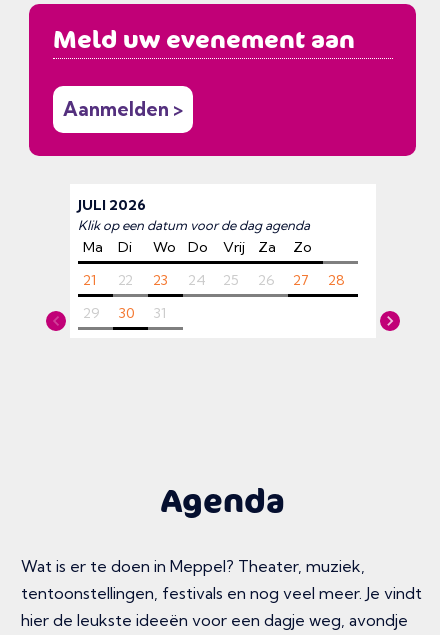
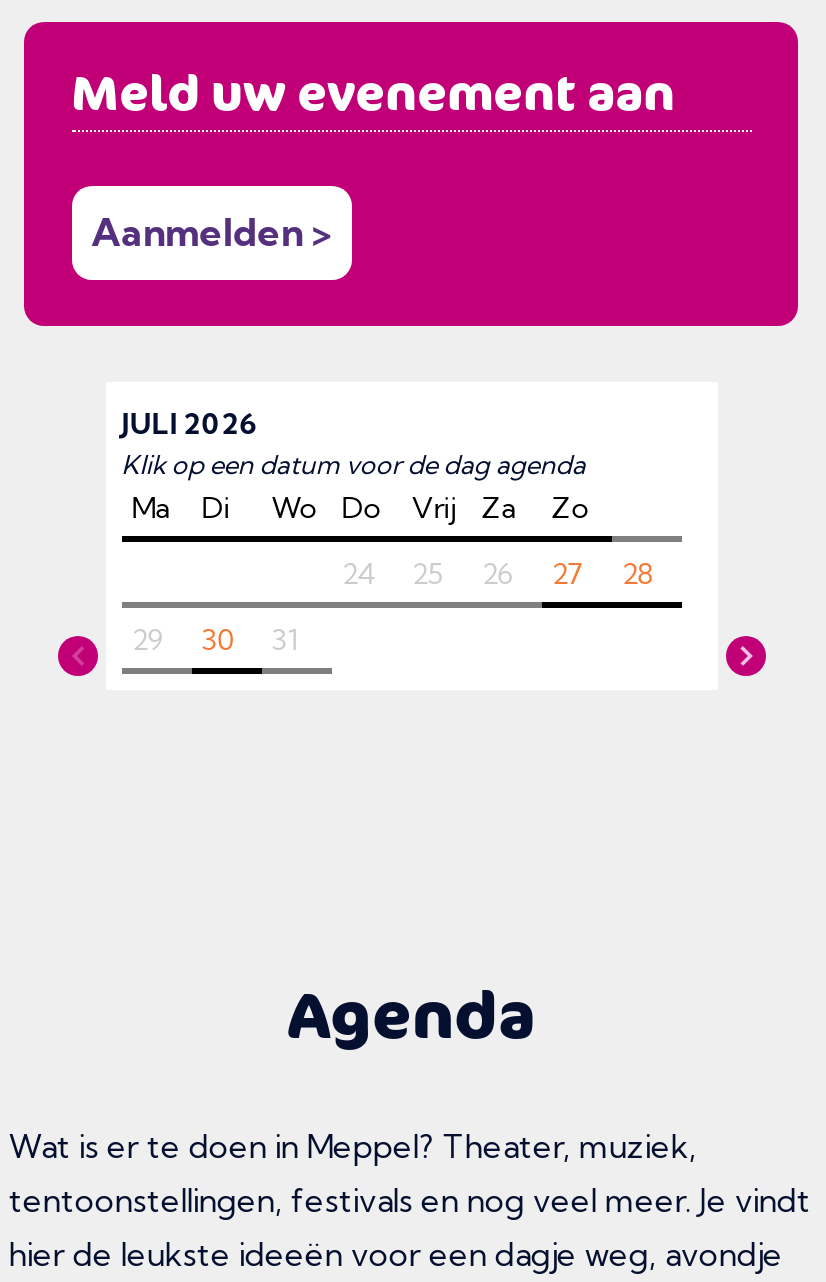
- 21
- 22
- 23
